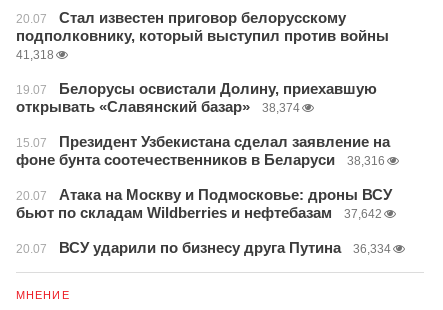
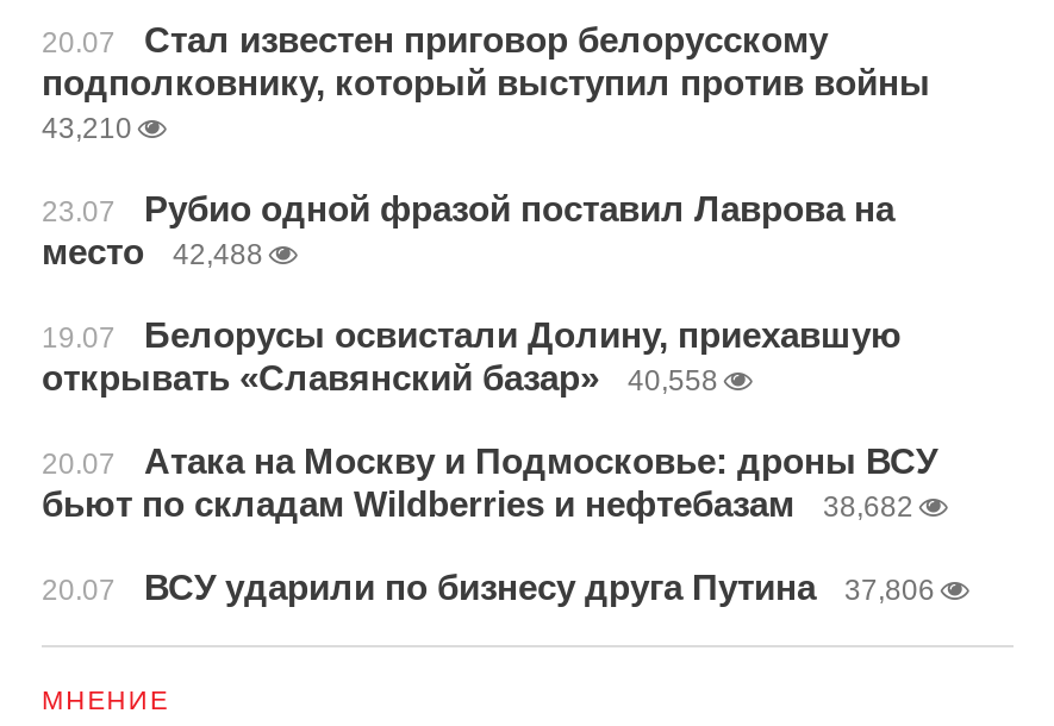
- 41,318
+ 43,210
+ 23.07
+ Рубио одной фразой поставил Лаврова на
+ место
+ 42,488

moved down: 19.07 | Белорусы освистали Долину, приехавшую | открывать «Славянский базар»

- 38,374
- 15.07
- Президент Узбекистана сделал заявление на
- фоне бунта соотечественников в Беларуси
- 38,316
+ 40,558

- бьют по складам Wildberries и нефтебазам 37,642
+ бьют по складам Wildberries и нефтебазам 38,682

- 20.07 ВСУ ударили по бизнесу друга Путина 36,334
+ 20.07 ВСУ ударили по бизнесу друга Путина 37,806
